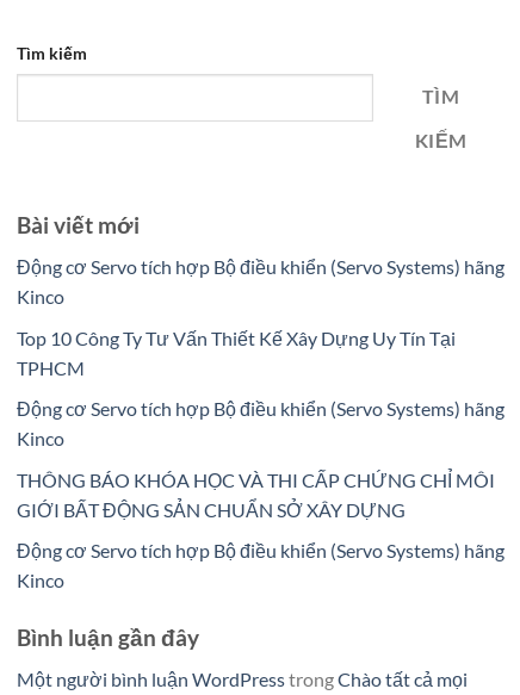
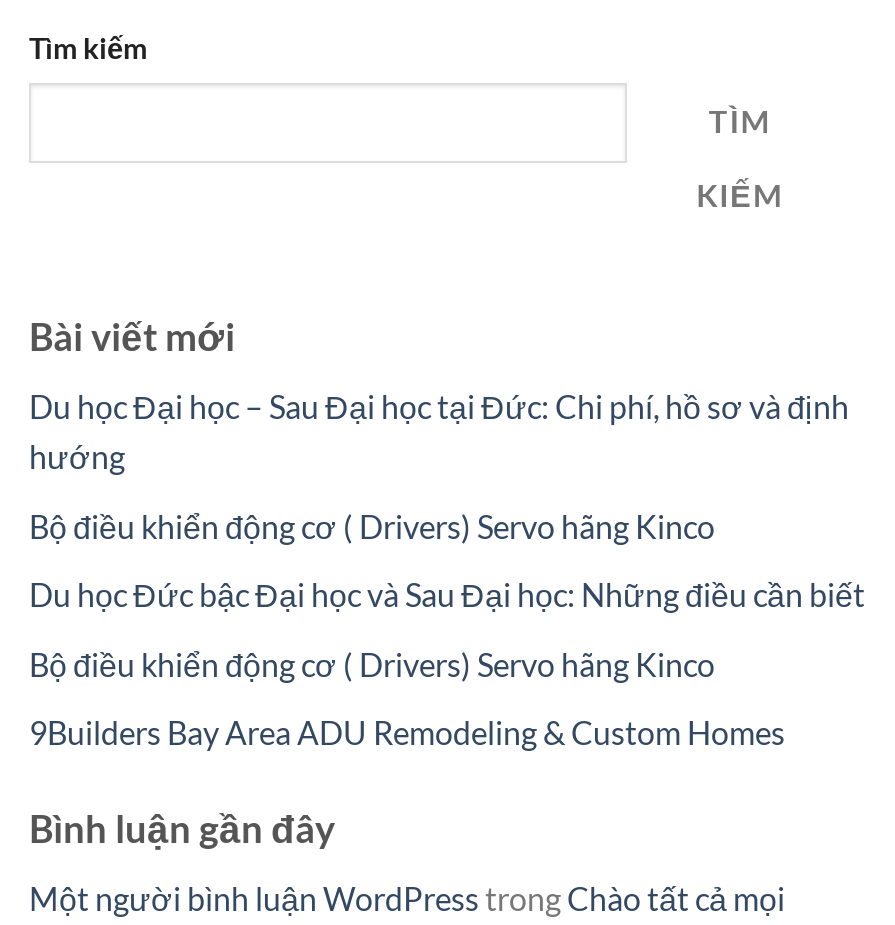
- Động cơ Servo tích hợp Bộ điều khiển (Servo Systems) hãng
- Kinco
+ Du học Đại học – Sau Đại học tại Đức: Chi phí, hồ sơ và định
+ hướng

- Top 10 Công Ty Tư Vấn Thiết Kế Xây Dựng Uy Tín Tại
- TPHCM
+ Bộ điều khiển động cơ ( Drivers) Servo hãng Kinco

- Động cơ Servo tích hợp Bộ điều khiển (Servo Systems) hãng
- Kinco
+ Du học Đức bậc Đại học và Sau Đại học: Những điều cần biết

- THÔNG BÁO KHÓA HỌC VÀ THI CẤP CHỨNG CHỈ MÔI
- GIỚI BẤT ĐỘNG SẢN CHUẨN SỞ XÂY DỰNG
+ Bộ điều khiển động cơ ( Drivers) Servo hãng Kinco

- Động cơ Servo tích hợp Bộ điều khiển (Servo Systems) hãng
- Kinco
+ 9Builders Bay Area ADU Remodeling & Custom Homes
